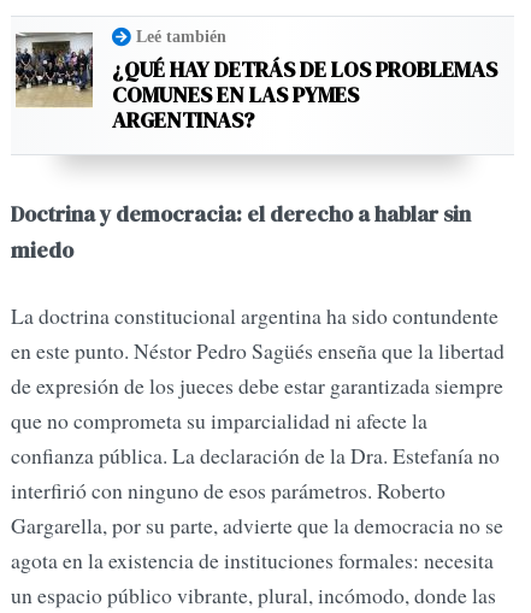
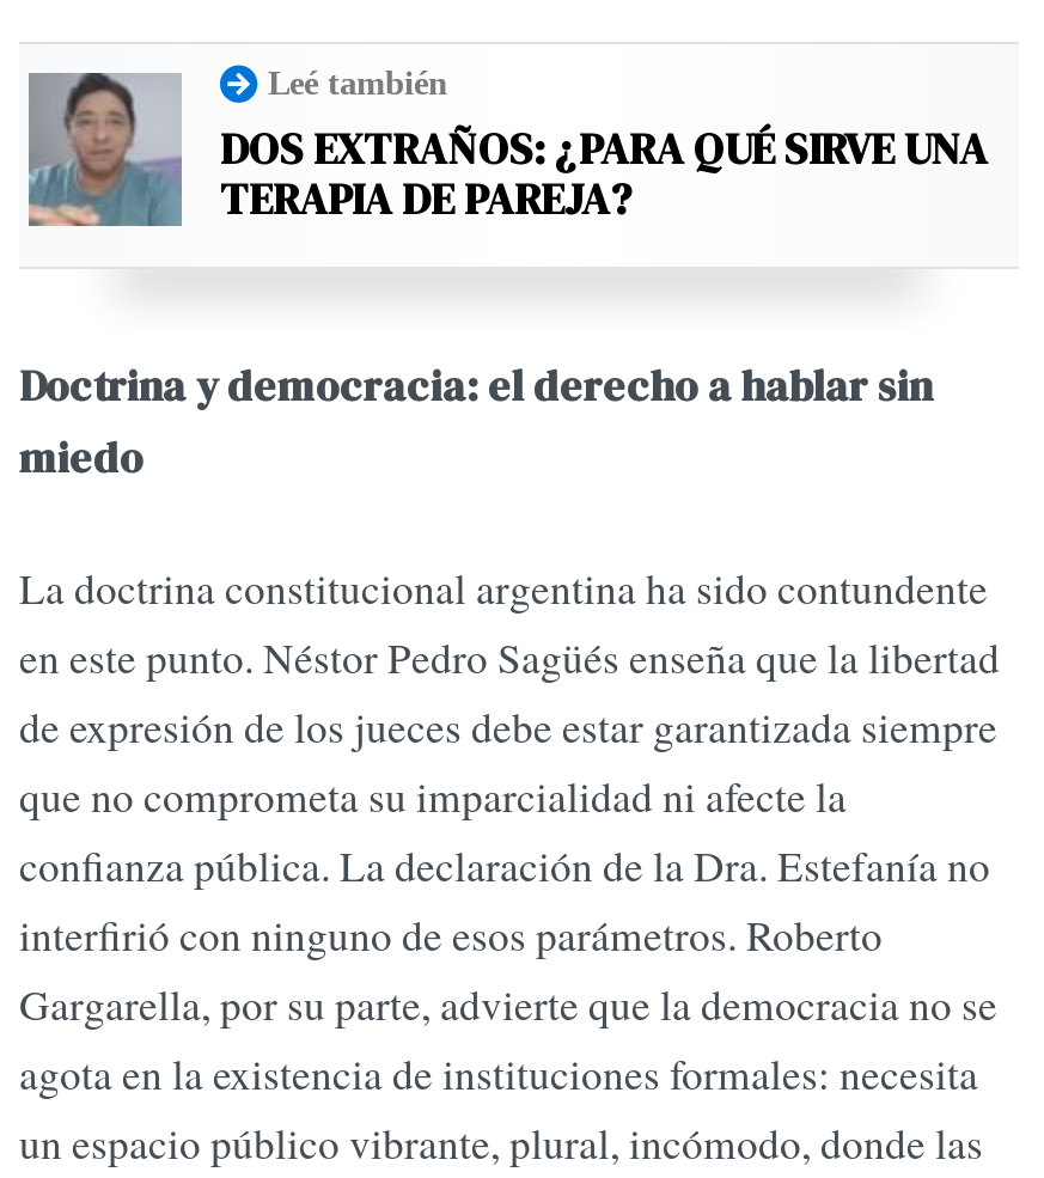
- [image]
- ¿QUÉ HAY DETRÁS DE LOS PROBLEMAS
- COMUNES EN LAS PYMES
- ARGENTINAS?
+ [image]
+ DOS EXTRAÑOS: ¿PARA QUÉ SIRVE UNA
+ TERAPIA DE PAREJA?
